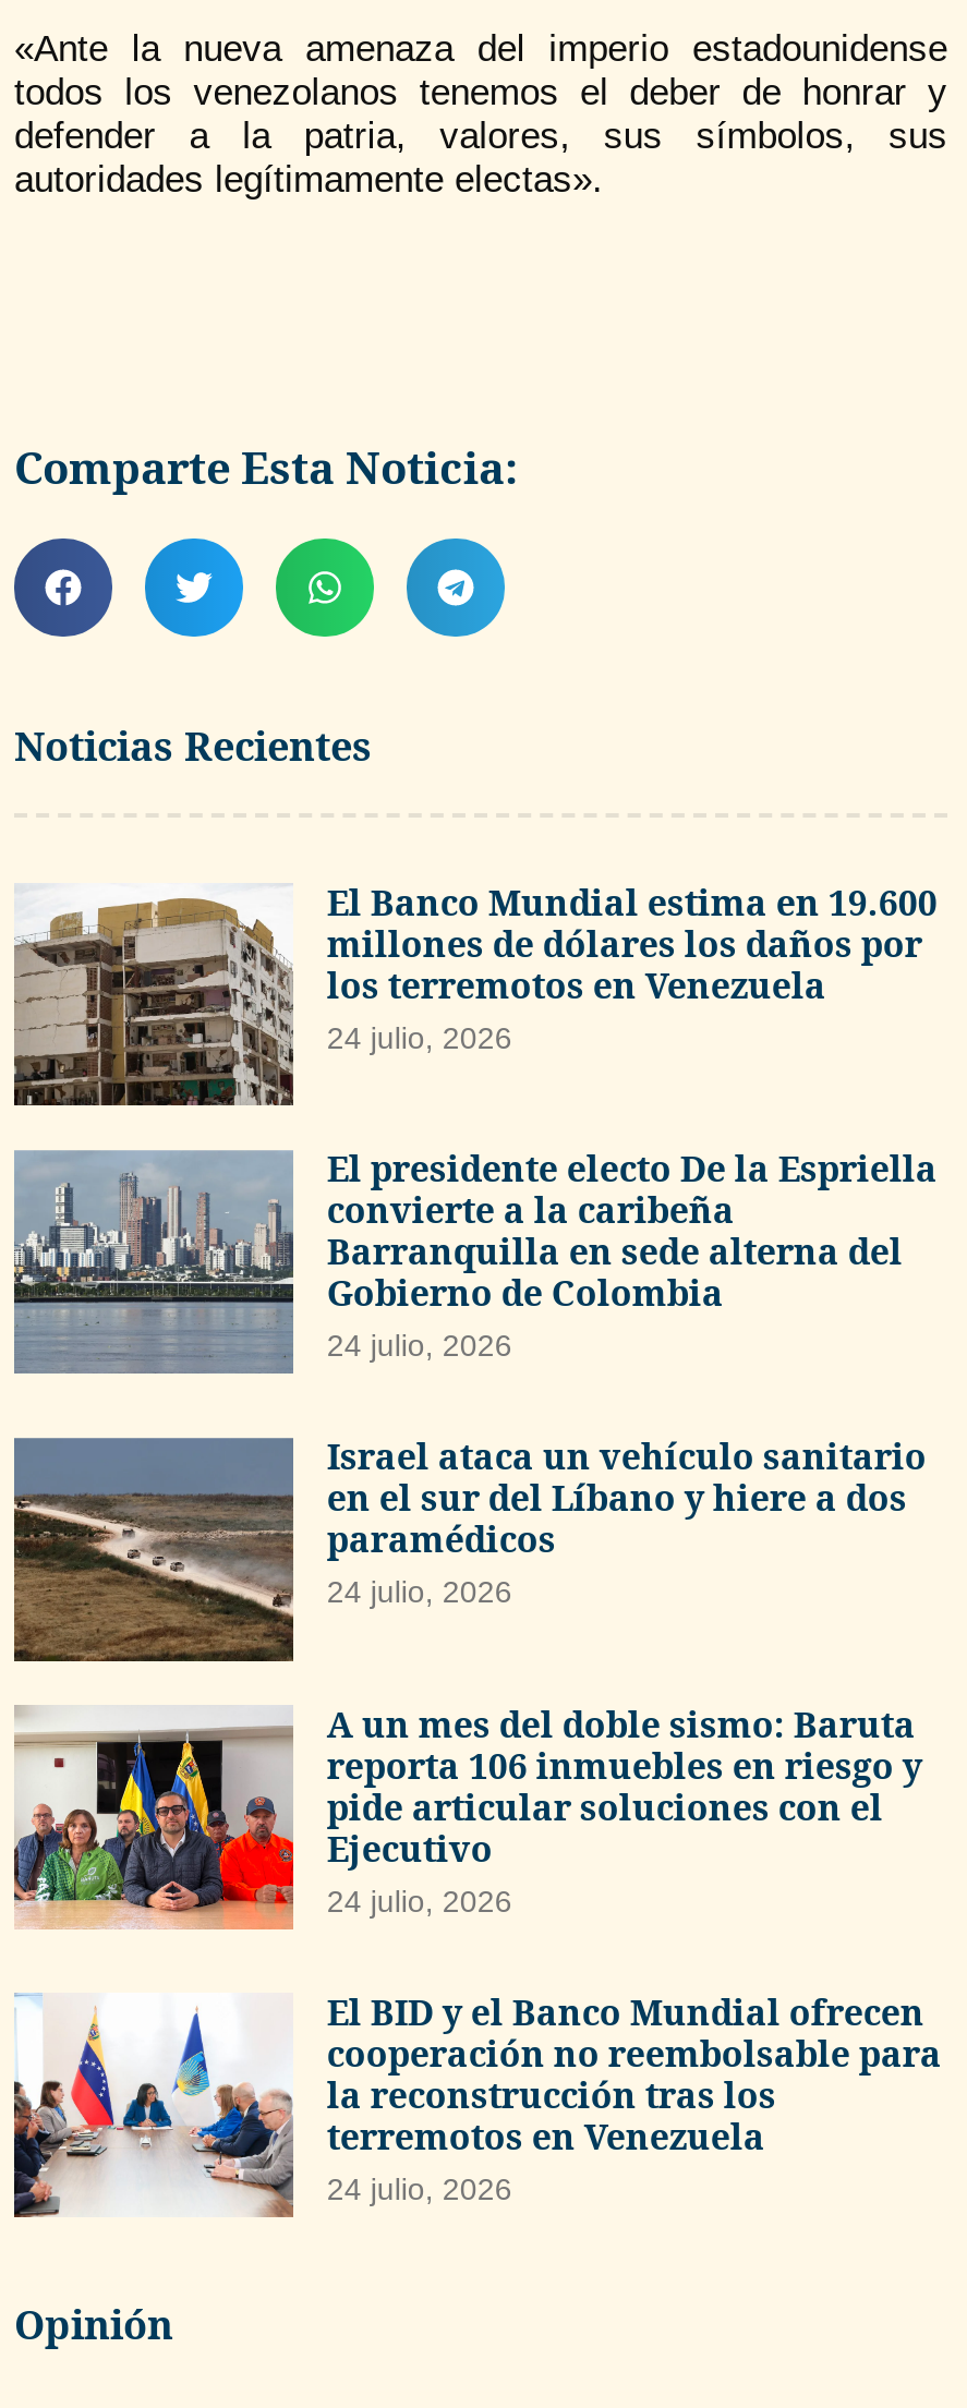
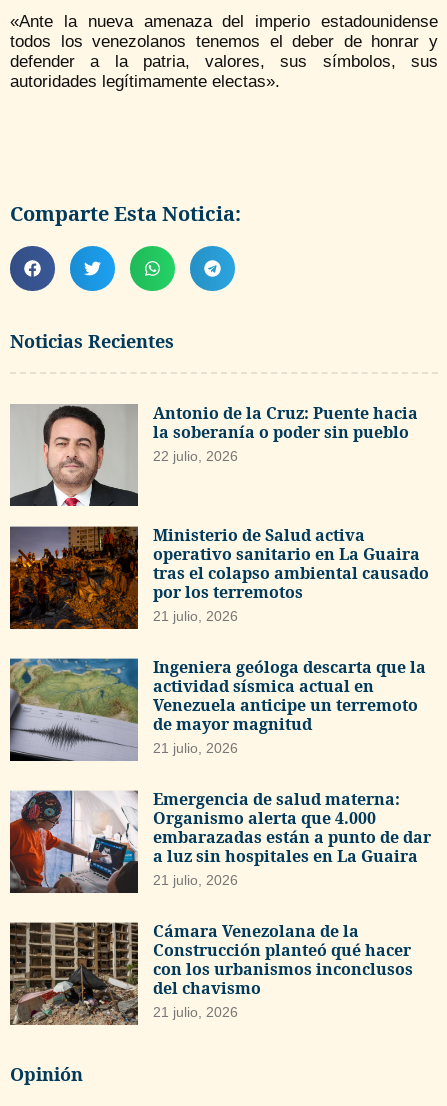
- [image]
- El Banco Mundial estima en 19.600
- millones de dólares los daños por
- los terremotos en Venezuela
- 24 julio, 2026
+ [image]
+ Antonio de la Cruz: Puente hacia
+ la soberanía o poder sin pueblo
+ 22 julio, 2026

- [image]
- El presidente electo De la Espriella
- convierte a la caribeña
- Barranquilla en sede alterna del
- Gobierno de Colombia
- 24 julio, 2026
+ [image]
+ Ministerio de Salud activa
+ operativo sanitario en La Guaira
+ tras el colapso ambiental causado
+ por los terremotos
+ 21 julio, 2026

- [image]
- Israel ataca un vehículo sanitario
- en el sur del Líbano y hiere a dos
- paramédicos
- 24 julio, 2026
+ [image]
+ Ingeniera geóloga descarta que la
+ actividad sísmica actual en
+ Venezuela anticipe un terremoto
+ de mayor magnitud
+ 21 julio, 2026

- [image]
- A un mes del doble sismo: Baruta
- reporta 106 inmuebles en riesgo y
- pide articular soluciones con el
- Ejecutivo
- 24 julio, 2026
+ [image]
+ Emergencia de salud materna:
+ Organismo alerta que 4.000
+ embarazadas están a punto de dar
+ a luz sin hospitales en La Guaira
+ 21 julio, 2026

- [image]
- El BID y el Banco Mundial ofrecen
- cooperación no reembolsable para
- la reconstrucción tras los
- terremotos en Venezuela
- 24 julio, 2026
+ [image]
+ Cámara Venezolana de la
+ Construcción planteó qué hacer
+ con los urbanismos inconclusos
+ del chavismo
+ 21 julio, 2026
